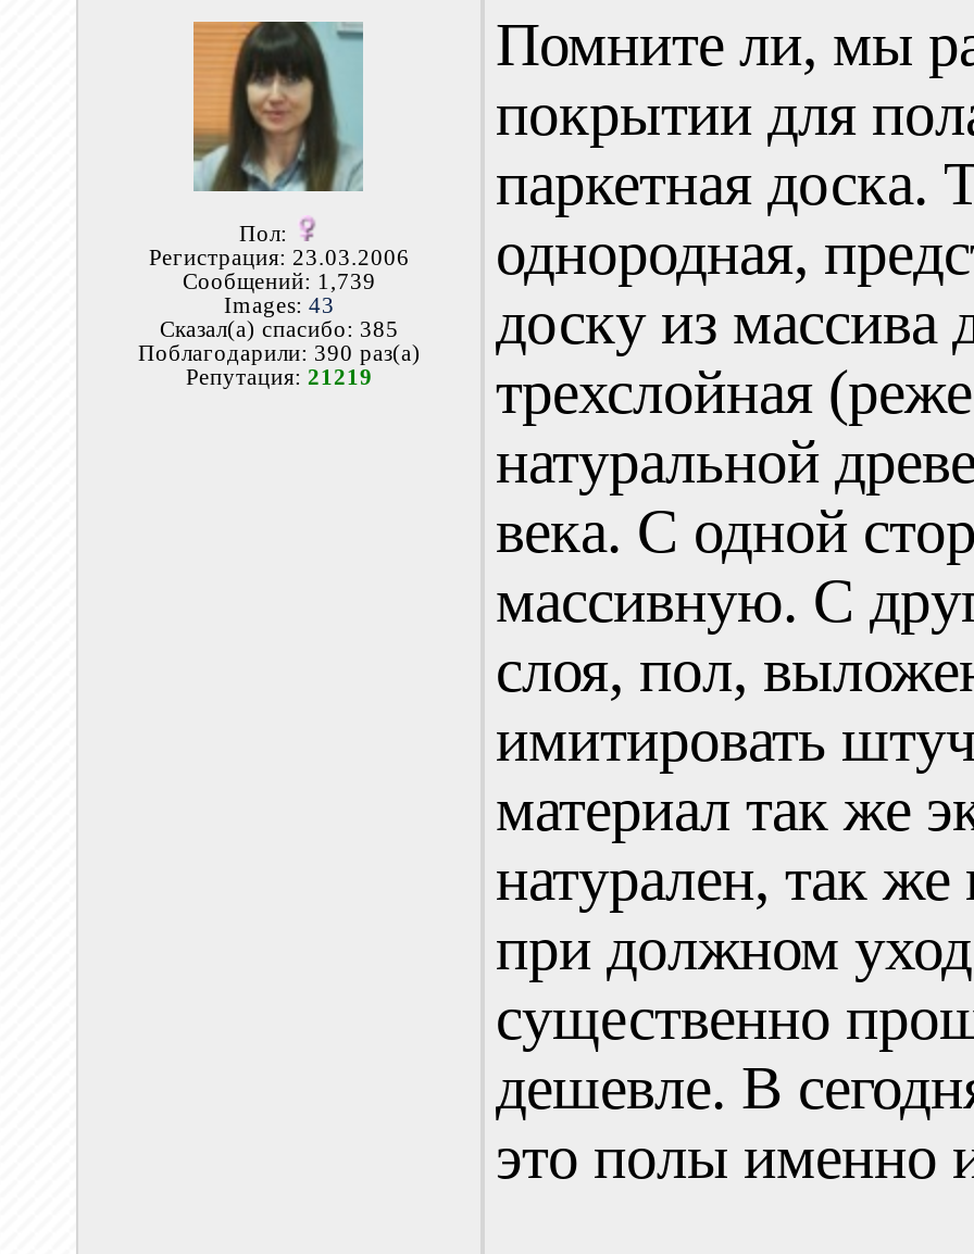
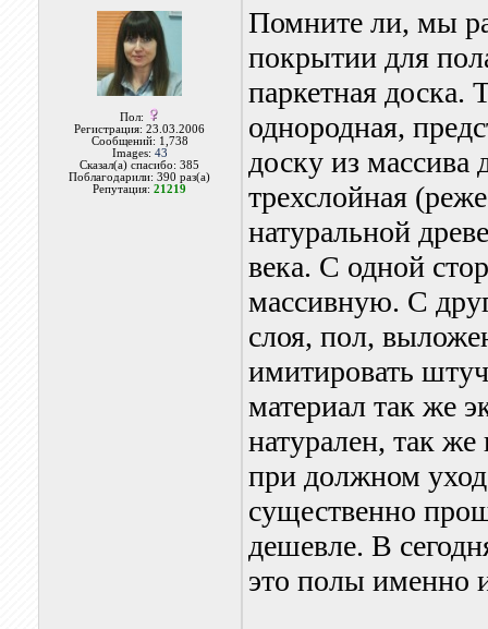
- Сообщений: 1,739
+ Сообщений: 1,738
